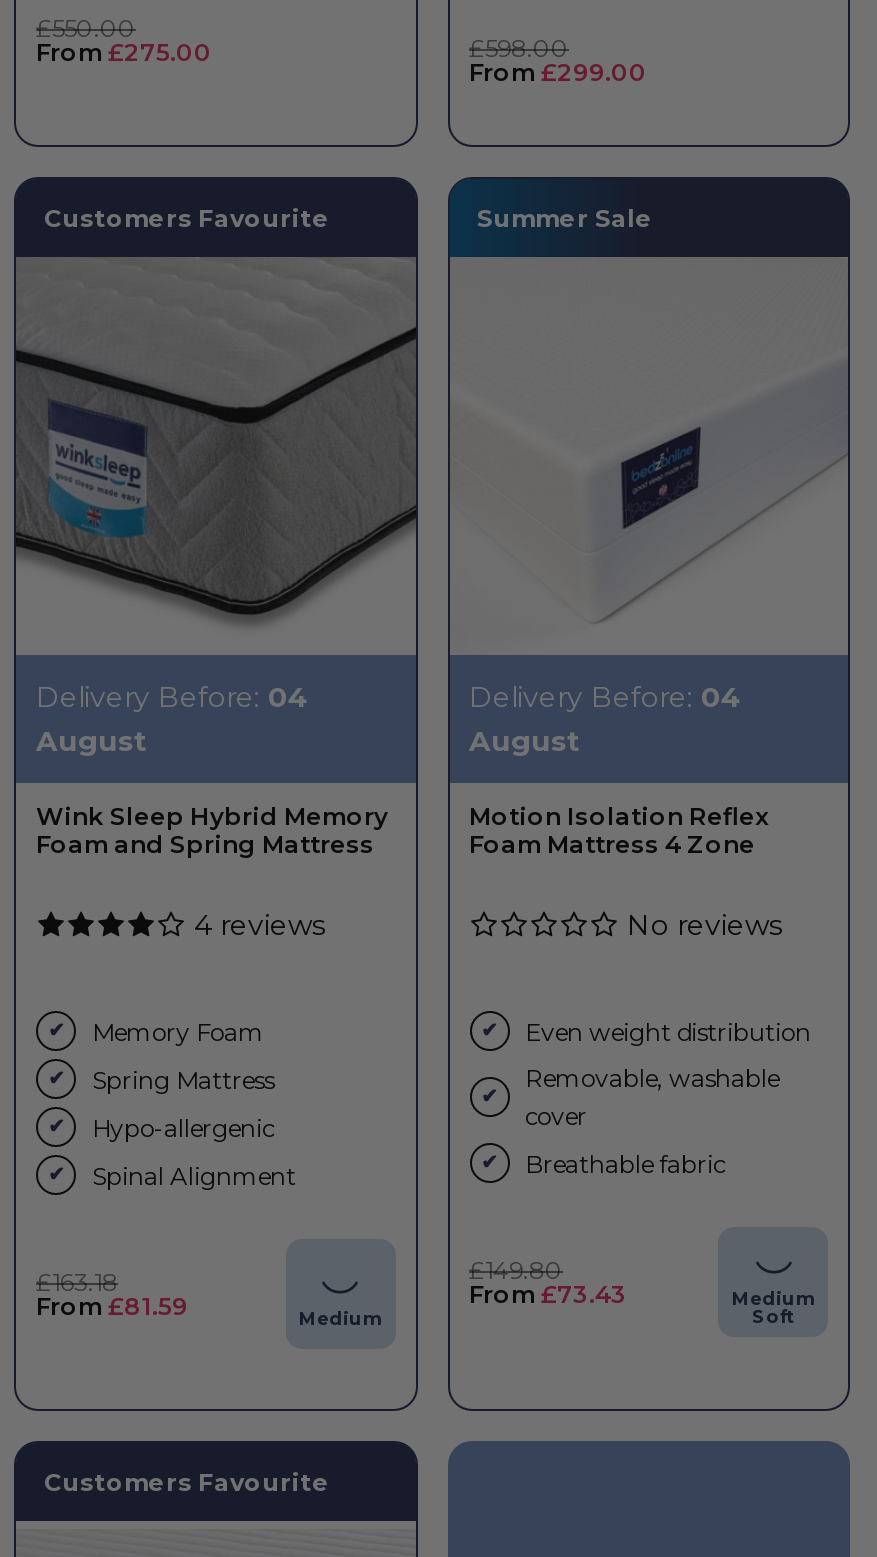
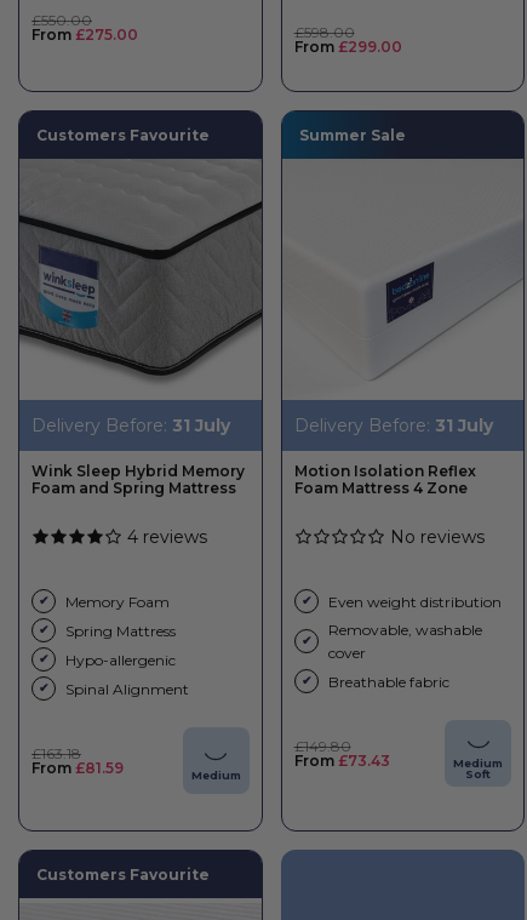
- Delivery Before: 04
- August
+ Delivery Before: 31 July

- Delivery Before: 04
- August
+ Delivery Before: 31 July
